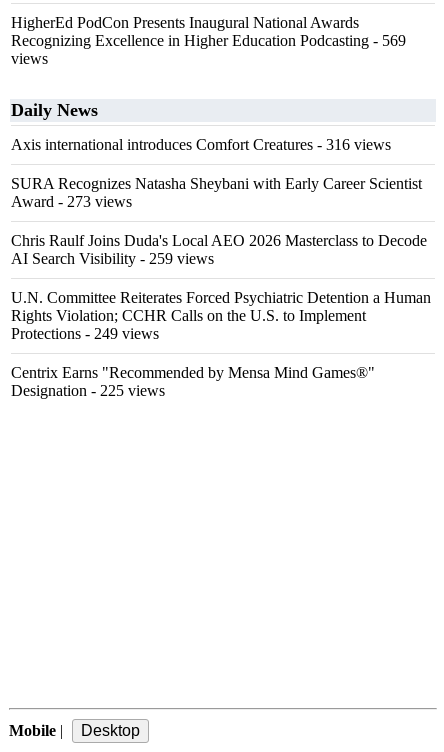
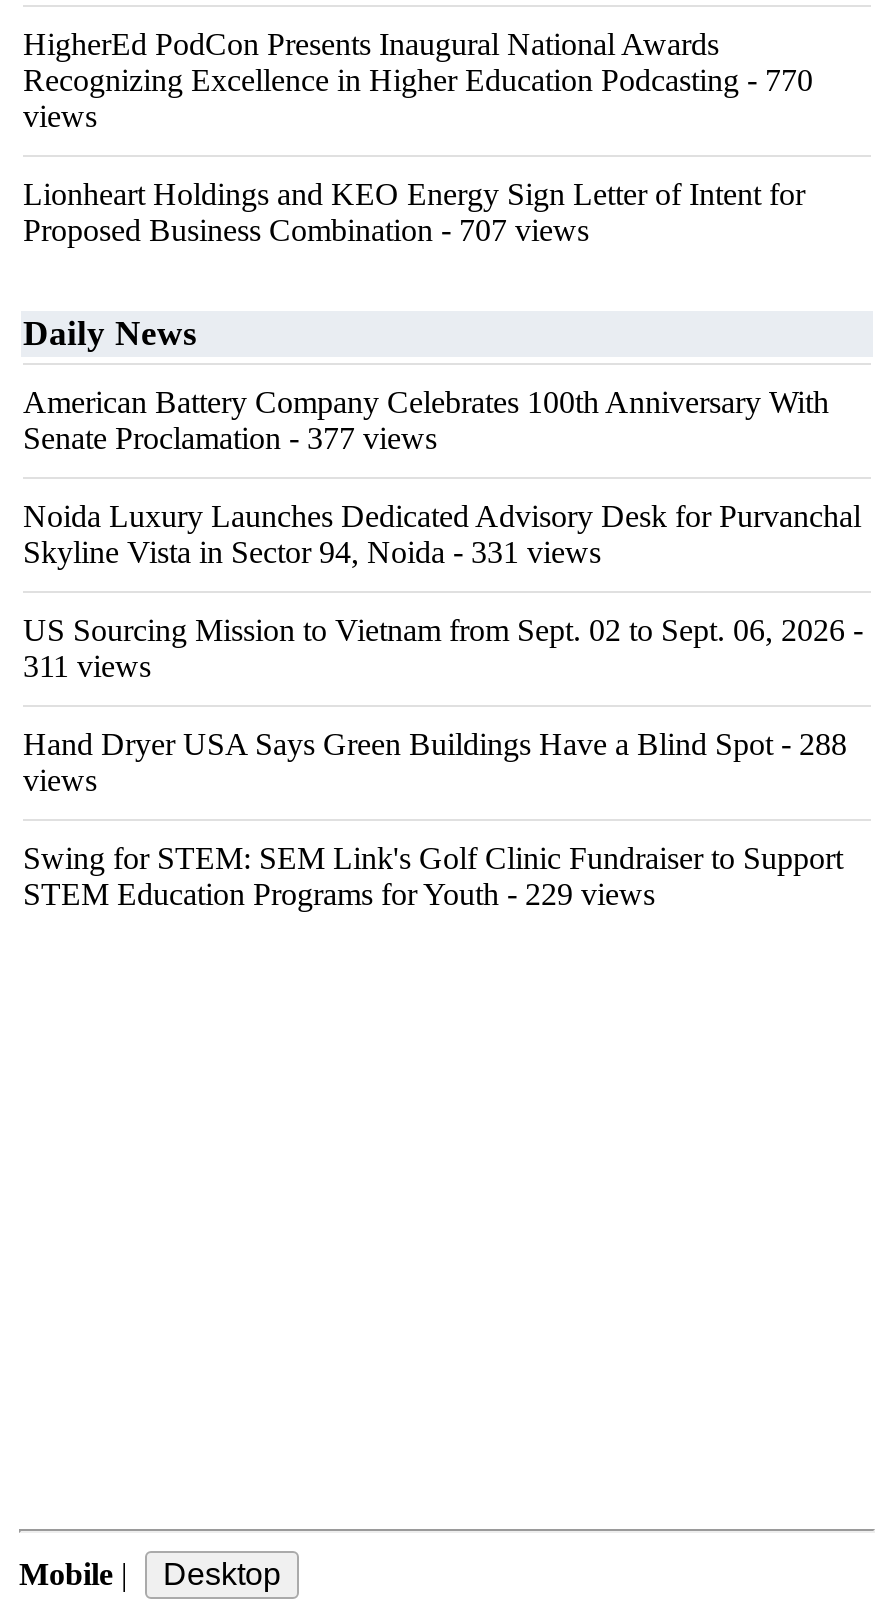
- Recognizing Excellence in Higher Education Podcasting - 569
+ Recognizing Excellence in Higher Education Podcasting - 770

+ Lionheart Holdings and KEO Energy Sign Letter of Intent for
+ Proposed Business Combination - 707 views

- Axis international introduces Comfort Creatures - 316 views
+ American Battery Company Celebrates 100th Anniversary With
+ Senate Proclamation - 377 views

- SURA Recognizes Natasha Sheybani with Early Career Scientist
- Award - 273 views
+ Noida Luxury Launches Dedicated Advisory Desk for Purvanchal
+ Skyline Vista in Sector 94, Noida - 331 views

- Chris Raulf Joins Duda's Local AEO 2026 Masterclass to Decode
- AI Search Visibility - 259 views
+ US Sourcing Mission to Vietnam from Sept. 02 to Sept. 06, 2026 -
+ 311 views

- U.N. Committee Reiterates Forced Psychiatric Detention a Human
- Rights Violation; CCHR Calls on the U.S. to Implement
- Protections - 249 views
+ Hand Dryer USA Says Green Buildings Have a Blind Spot - 288
+ views

- Centrix Earns "Recommended by Mensa Mind Games®"
- Designation - 225 views
+ Swing for STEM: SEM Link's Golf Clinic Fundraiser to Support
+ STEM Education Programs for Youth - 229 views
